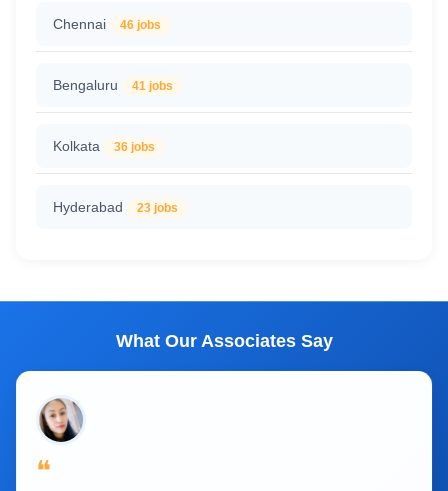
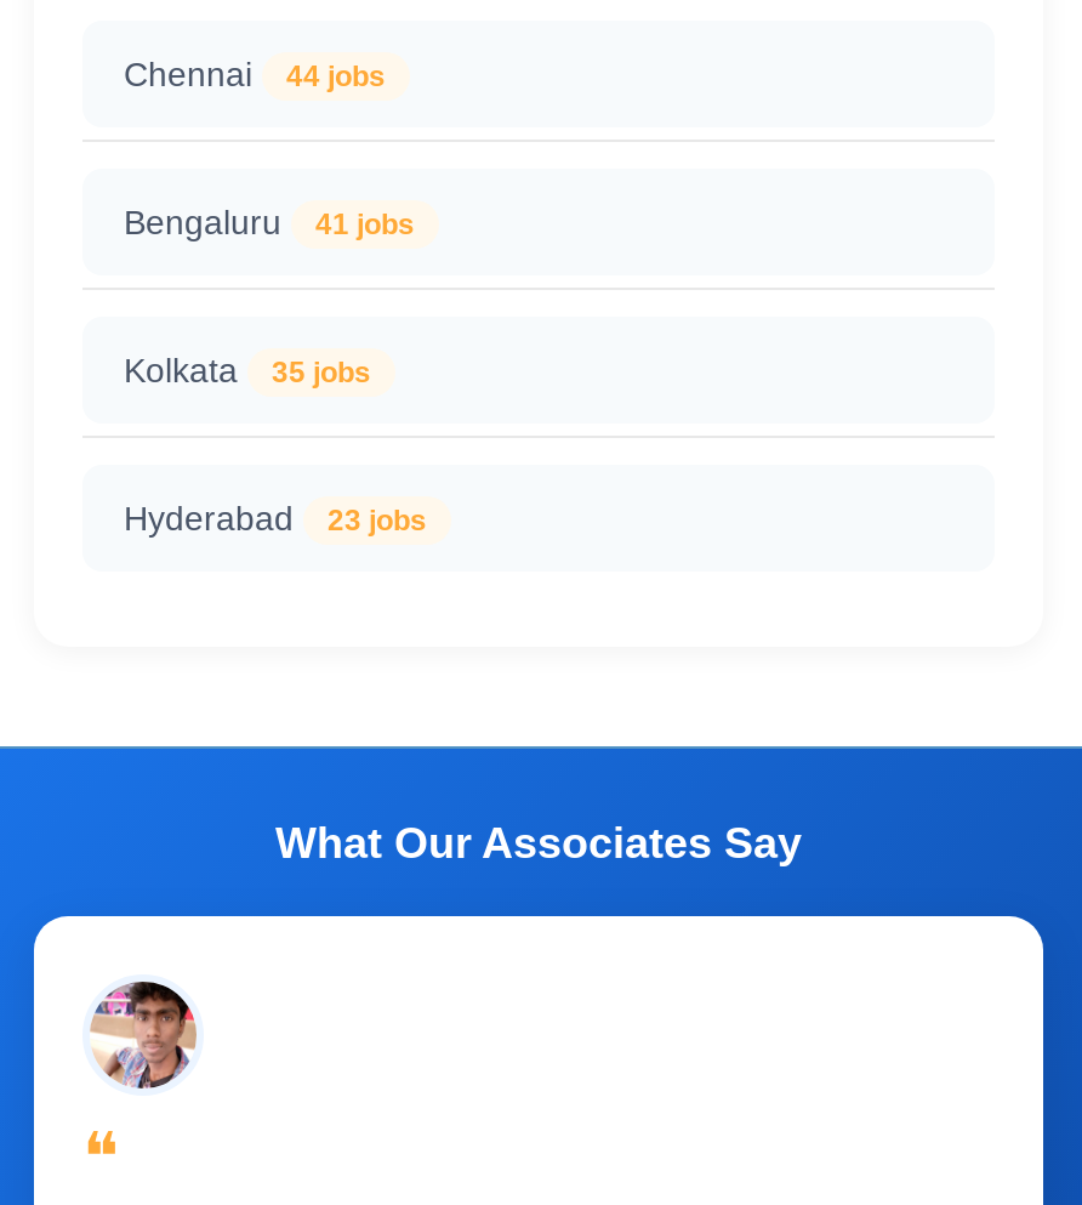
- Chennai 46 jobs
+ Chennai 44 jobs

- Kolkata 36 jobs
+ Kolkata 35 jobs

- [image]
+ [image]
